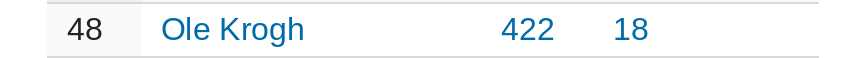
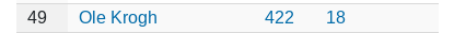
- 48 Ole Krogh
+ 49 Ole Krogh
